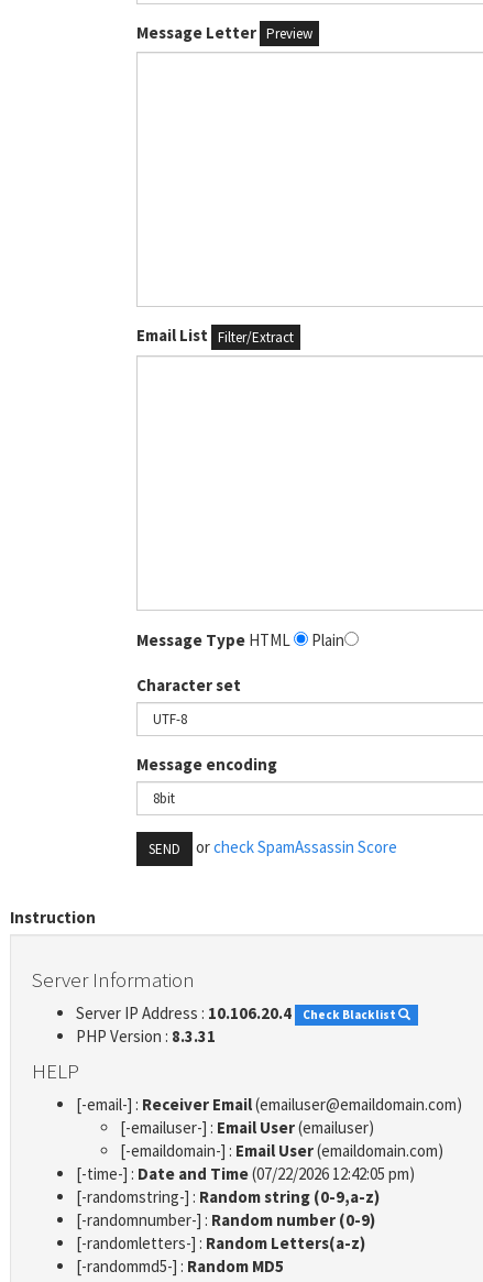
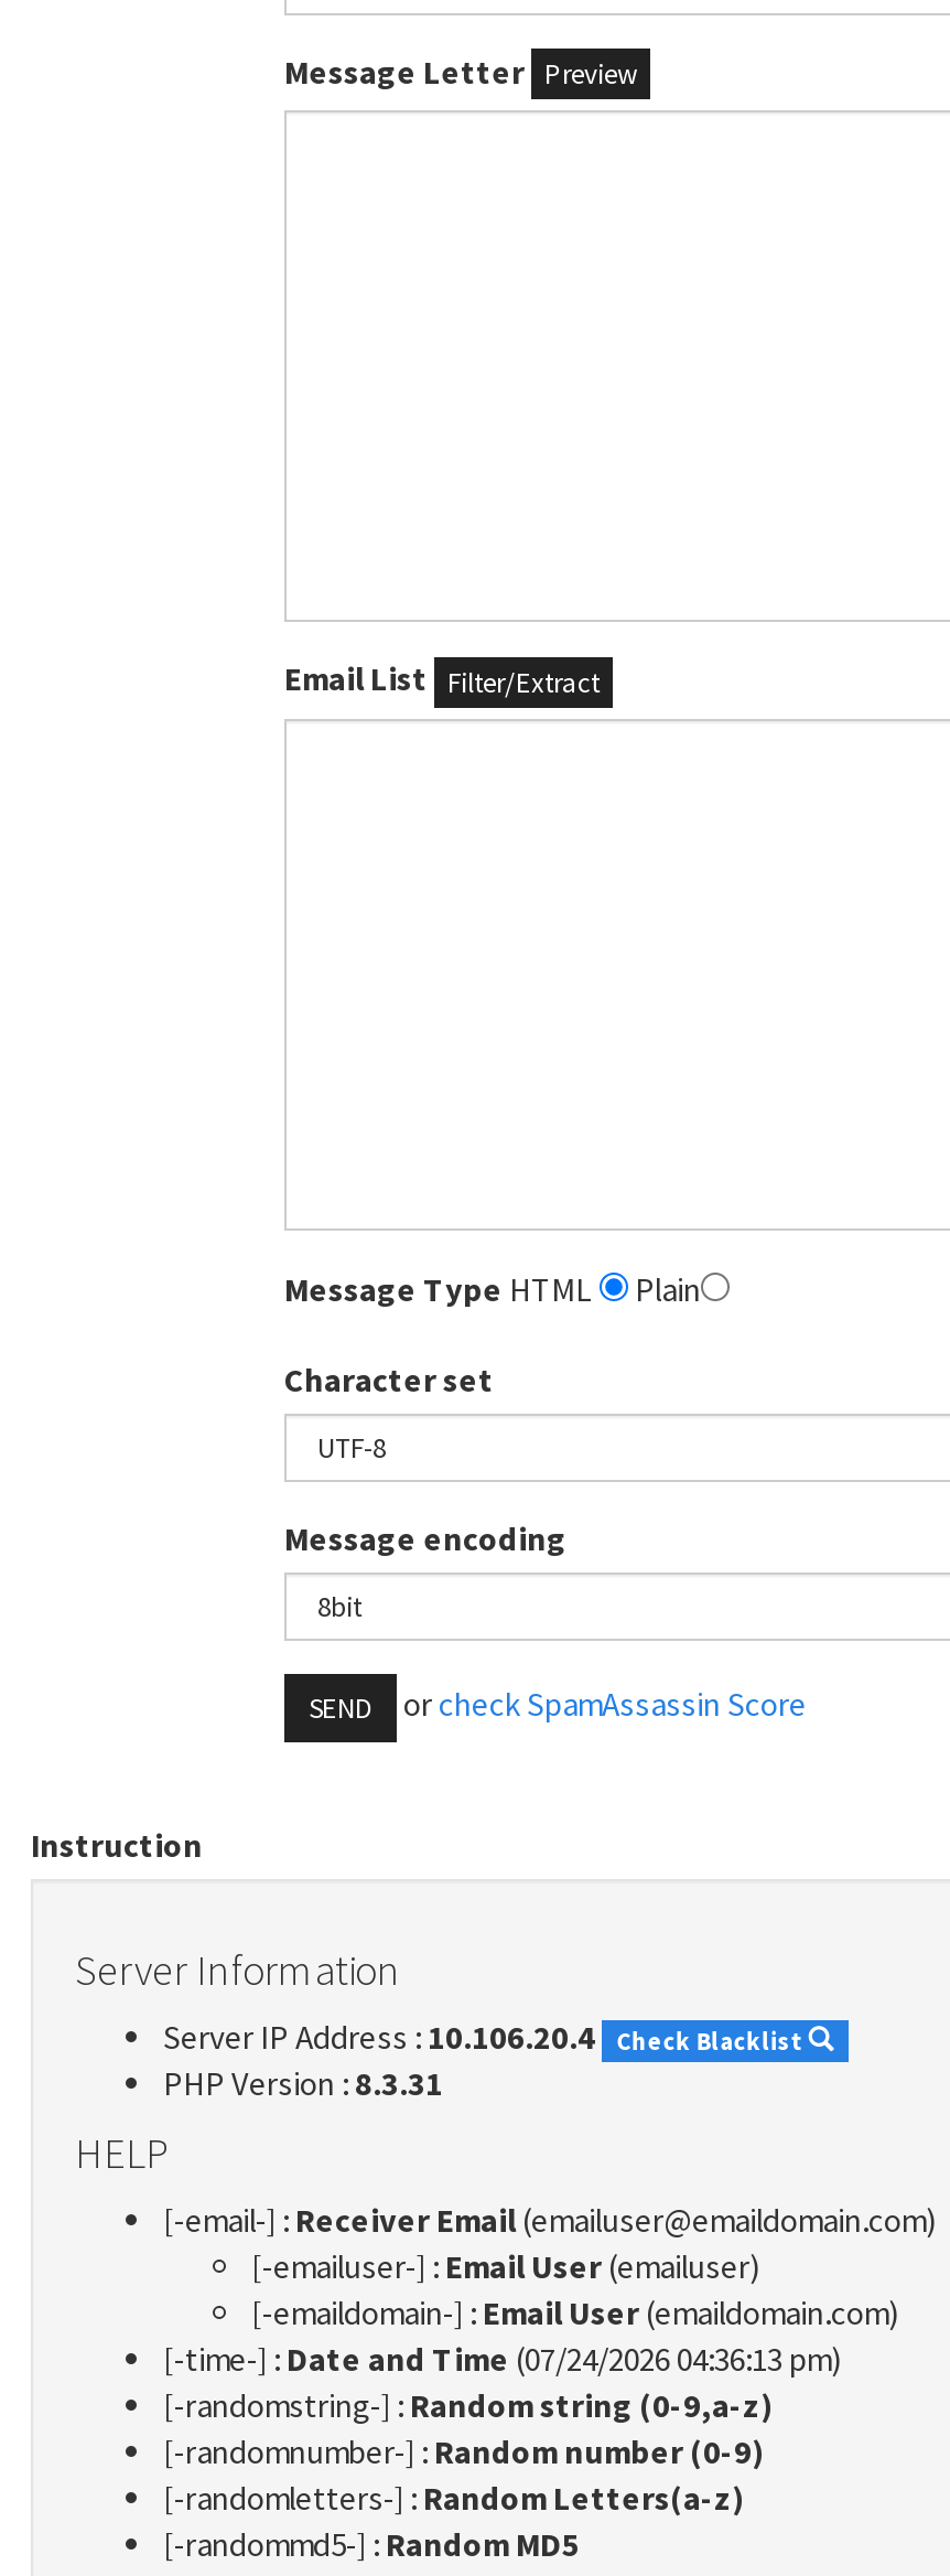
- [-time-] : Date and Time (07/22/2026 12:42:05 pm)
+ [-time-] : Date and Time (07/24/2026 04:36:13 pm)
